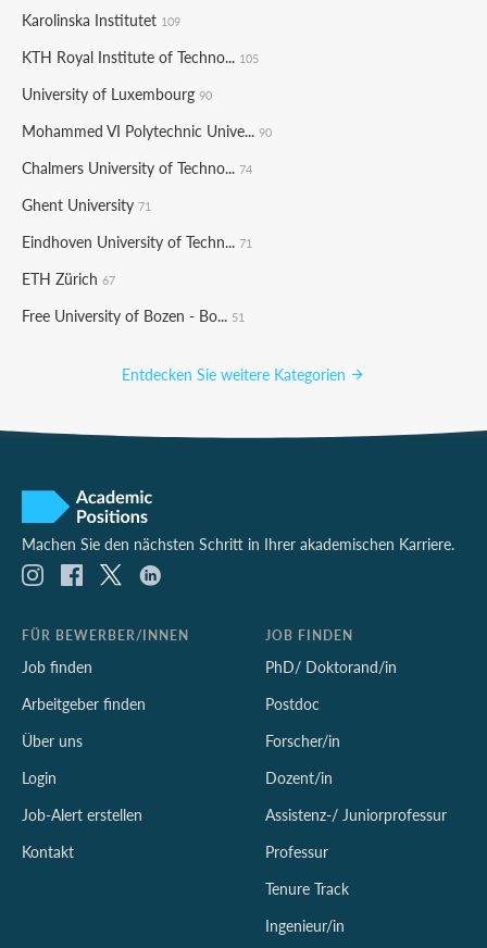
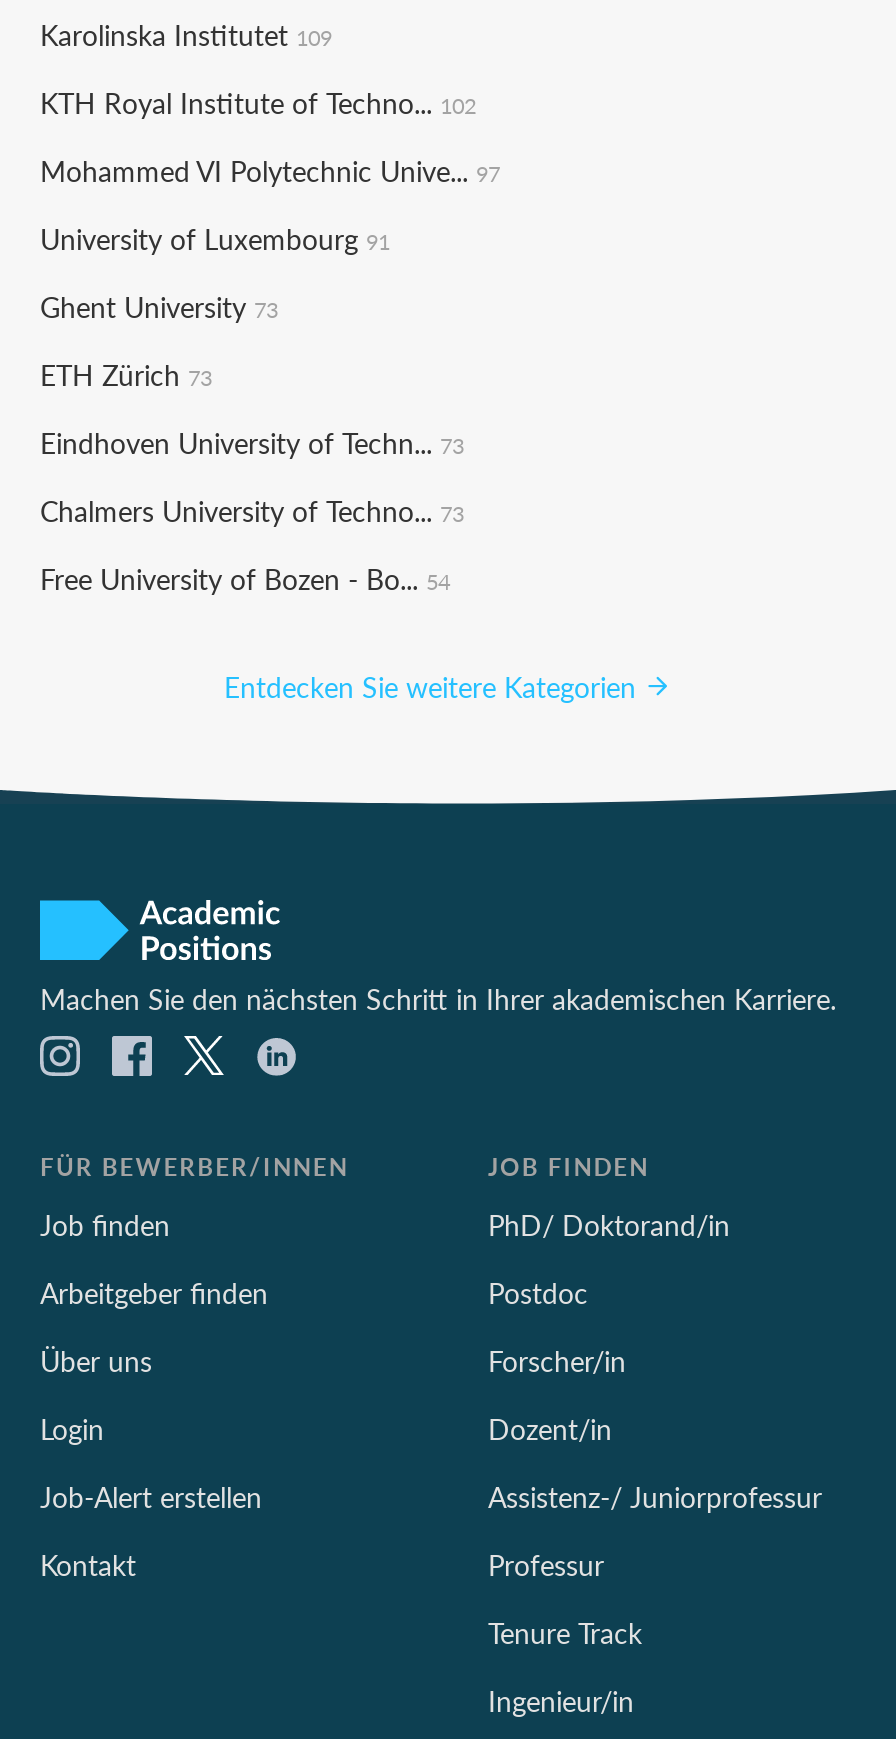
- KTH Royal Institute of Techno... 105
+ KTH Royal Institute of Techno... 102

- University of Luxembourg 90
+ Mohammed VI Polytechnic Unive... 97

- Mohammed VI Polytechnic Unive... 90
+ University of Luxembourg 91

- Chalmers University of Techno... 74
+ Ghent University 73

- Ghent University 71
+ ETH Zürich 73

- Eindhoven University of Techn... 71
+ Eindhoven University of Techn... 73

- ETH Zürich 67
+ Chalmers University of Techno... 73

- Free University of Bozen - Bo... 51
+ Free University of Bozen - Bo... 54
